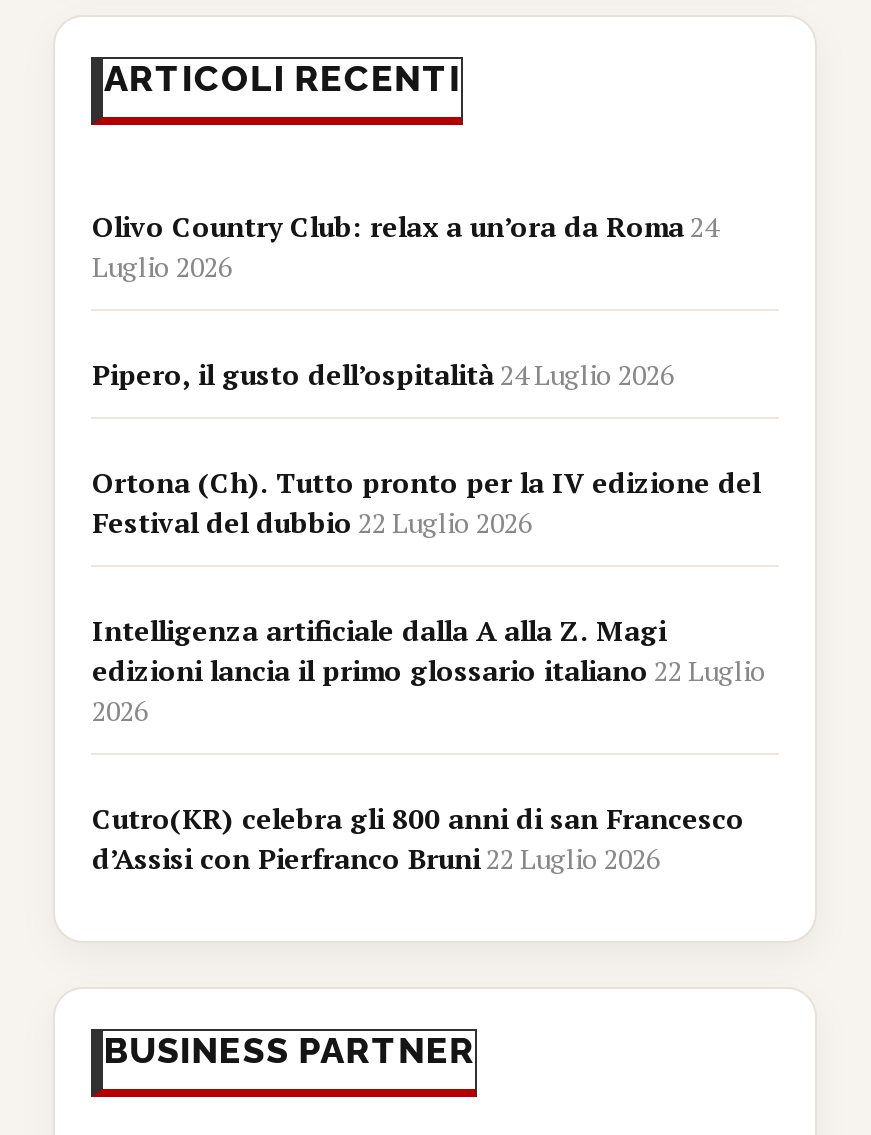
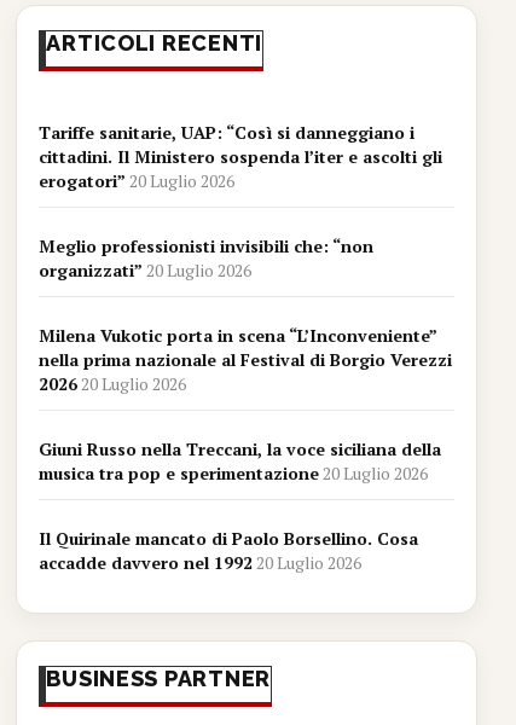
- Olivo Country Club: relax a un’ora da Roma 24
- Luglio 2026
+ Tariffe sanitarie, UAP: “Così si danneggiano i
+ cittadini. Il Ministero sospenda l’iter e ascolti gli
+ erogatori” 20 Luglio 2026

- Pipero, il gusto dell’ospitalità 24 Luglio 2026
+ Meglio professionisti invisibili che: “non
+ organizzati” 20 Luglio 2026

- Ortona (Ch). Tutto pronto per la IV edizione del
- Festival del dubbio 22 Luglio 2026
+ Milena Vukotic porta in scena “L’Inconveniente”
+ nella prima nazionale al Festival di Borgio Verezzi
+ 2026 20 Luglio 2026

- Intelligenza artificiale dalla A alla Z. Magi
- edizioni lancia il primo glossario italiano 22 Luglio
- 2026
+ Giuni Russo nella Treccani, la voce siciliana della
+ musica tra pop e sperimentazione 20 Luglio 2026

- Cutro(KR) celebra gli 800 anni di san Francesco
- d’Assisi con Pierfranco Bruni 22 Luglio 2026
+ Il Quirinale mancato di Paolo Borsellino. Cosa
+ accadde davvero nel 1992 20 Luglio 2026
